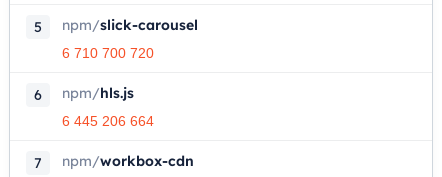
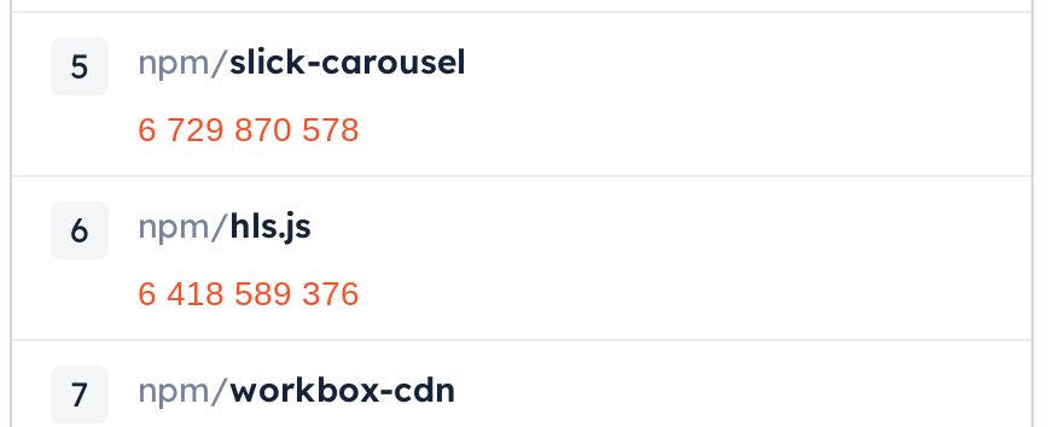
- 6 710 700 720
+ 6 729 870 578

- 6 445 206 664
+ 6 418 589 376
